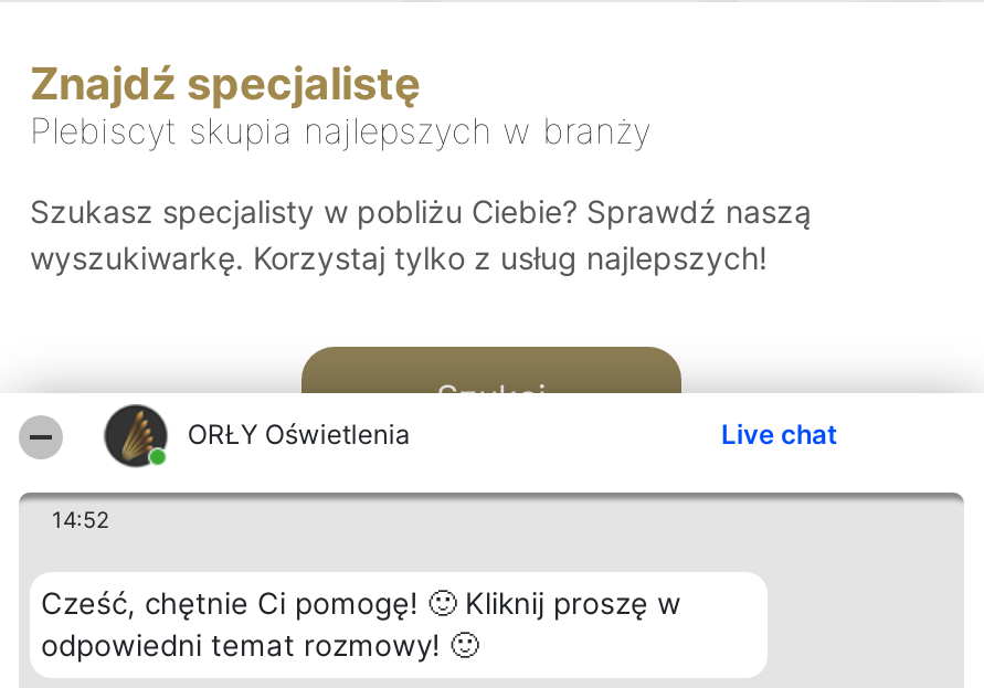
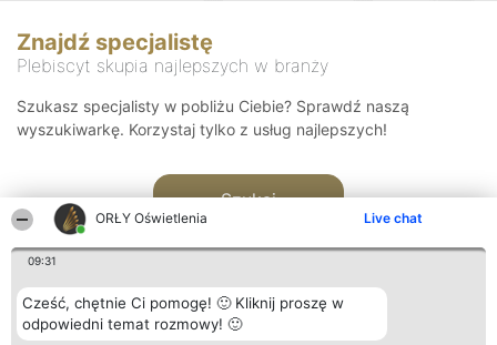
- 14:52
+ 09:31
